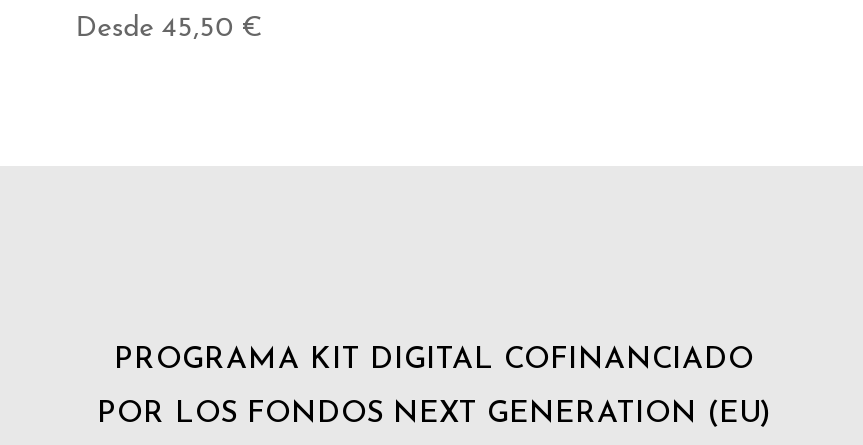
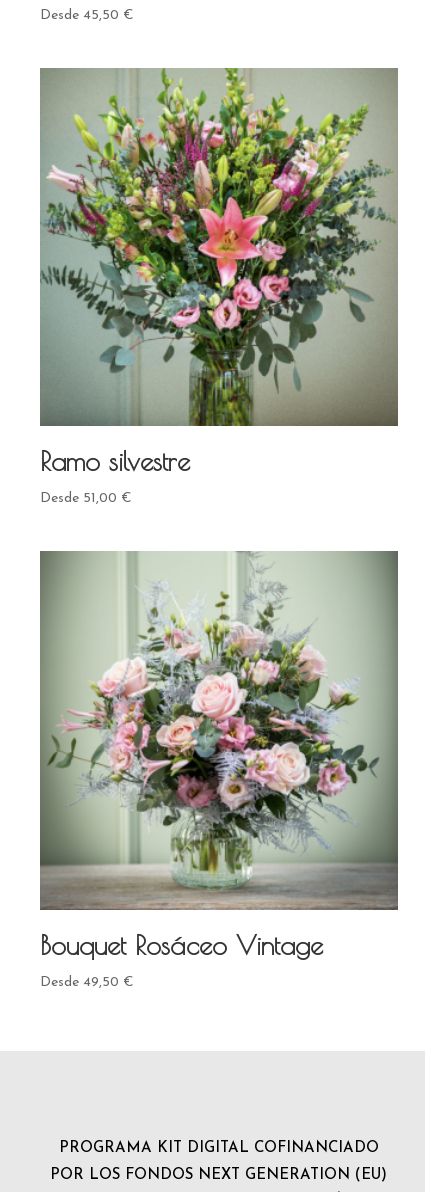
+ [image]
+ Ramo silvestre
+ Desde 51,00 €

+ [image]
+ Bouquet Rosáceo Vintage
+ Desde 49,50 €
